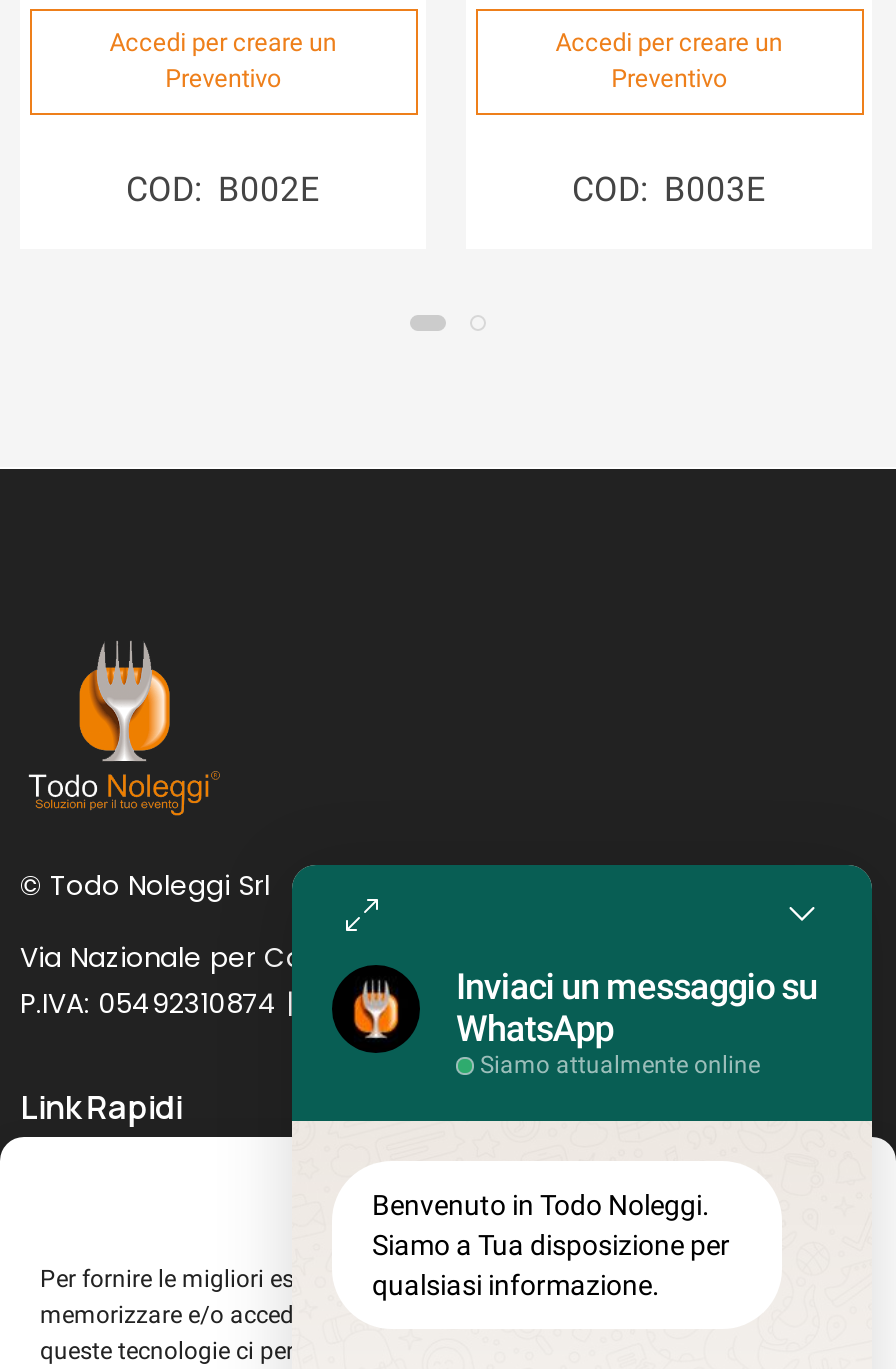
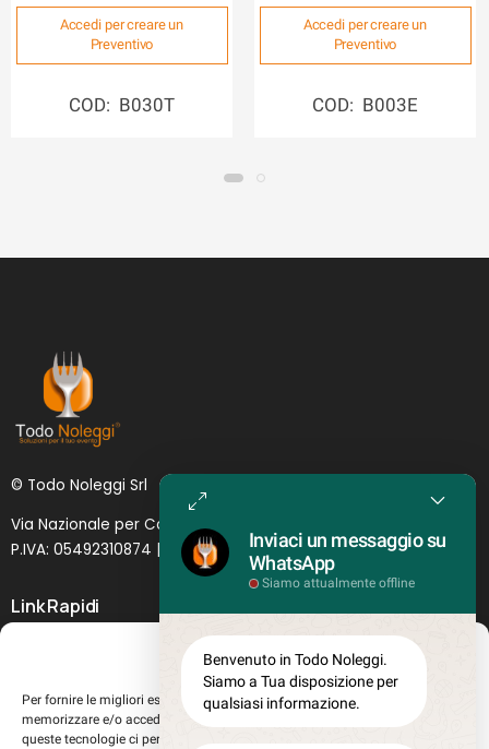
- COD: B002E
+ COD: B030T

- Siamo attualmente online
+ Siamo attualmente offline
